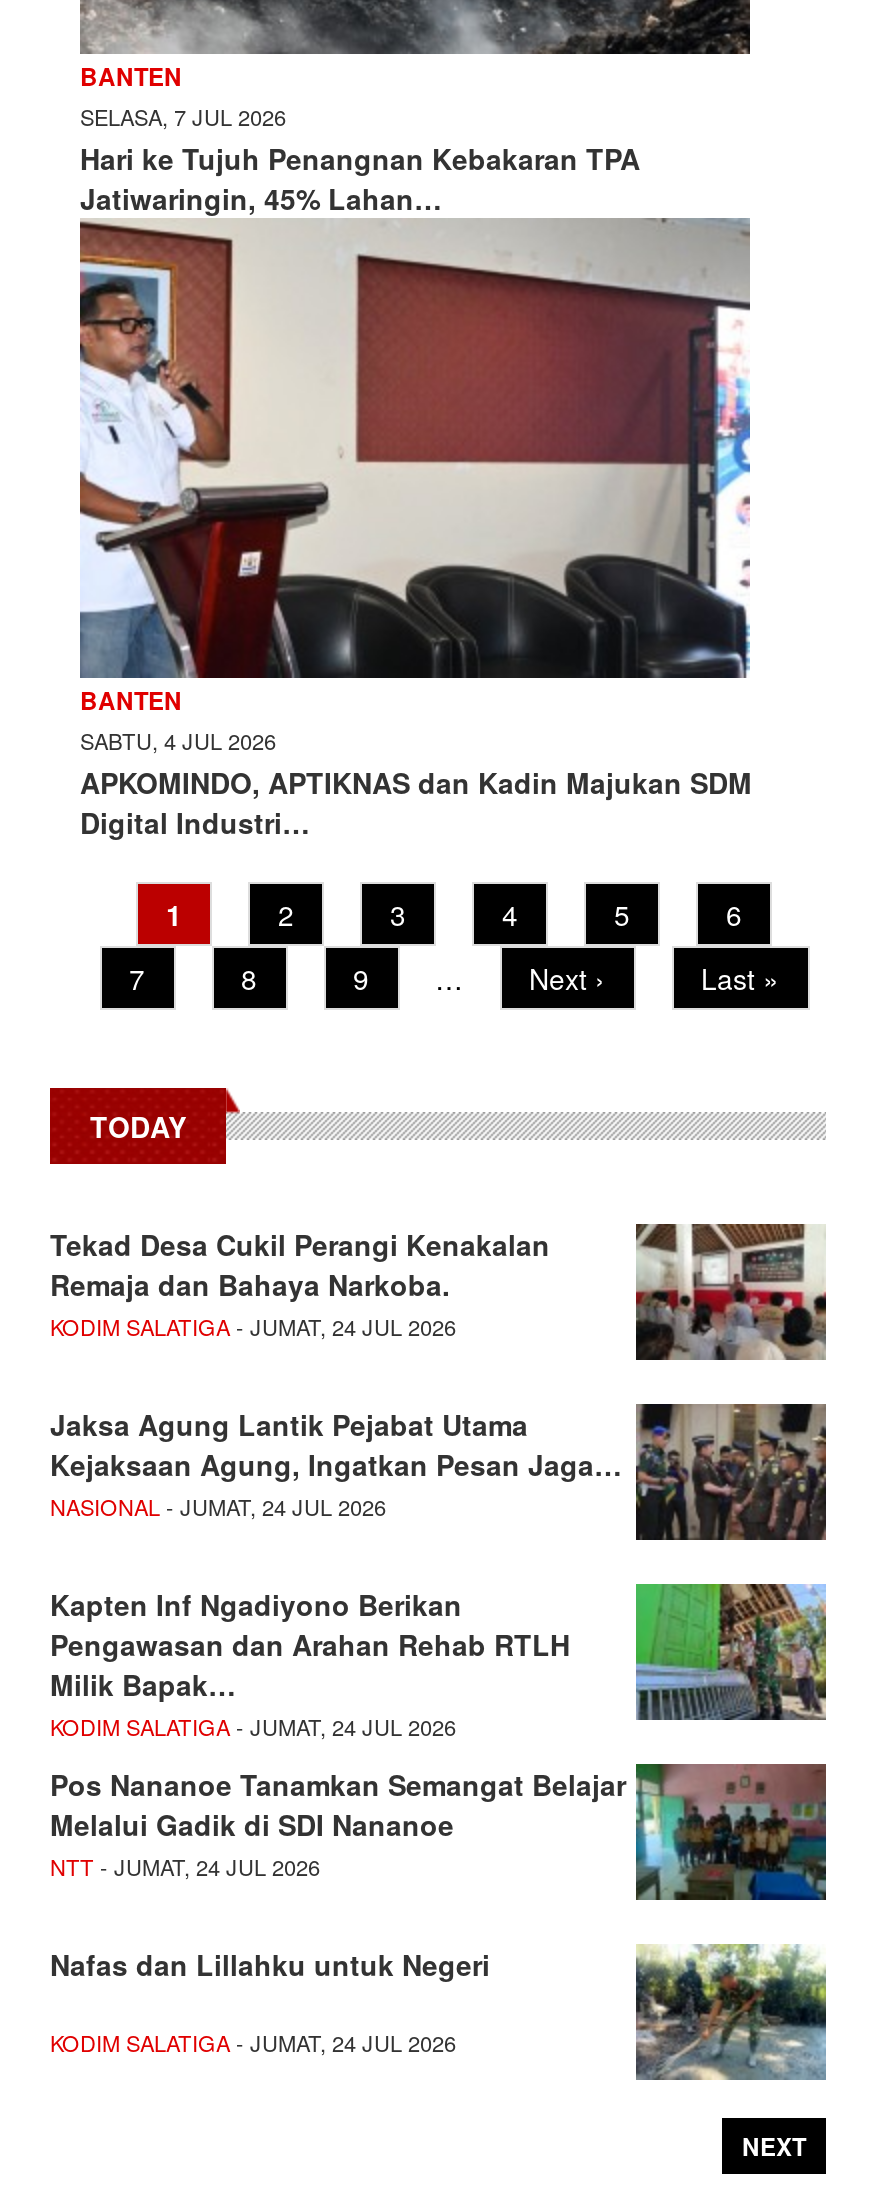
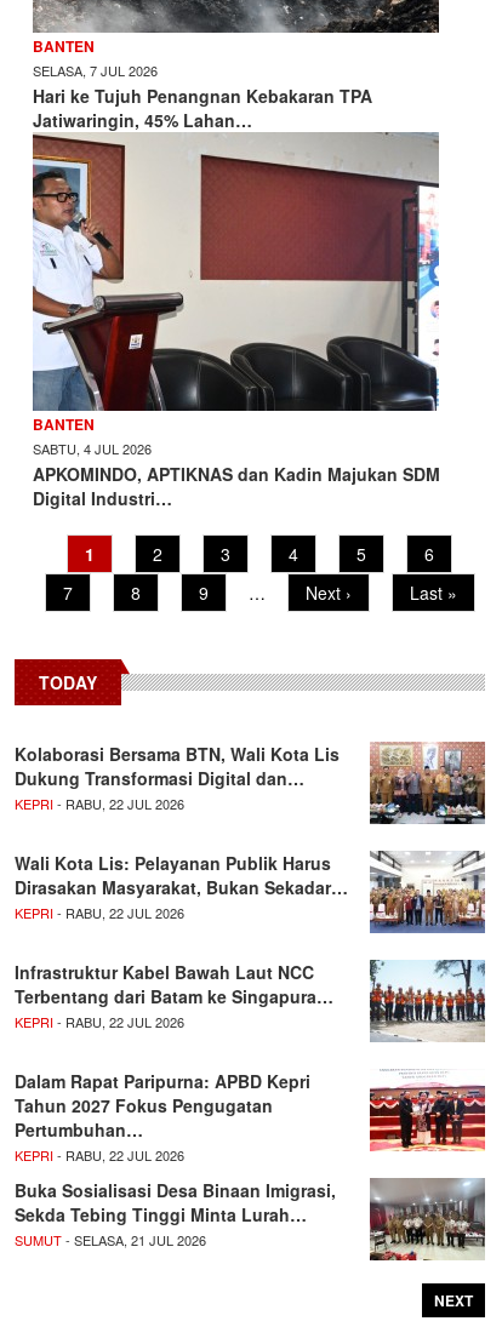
- [image]
- Tekad Desa Cukil Perangi Kenakalan
- Remaja dan Bahaya Narkoba.
- KODIM SALATIGA - JUMAT, 24 JUL 2026
- Jaksa Agung Lantik Pejabat Utama
- Kejaksaan Agung, Ingatkan Pesan Jaga…
- NASIONAL - JUMAT, 24 JUL 2026
- Kapten Inf Ngadiyono Berikan
- Pengawasan dan Arahan Rehab RTLH
- Milik Bapak…
- KODIM SALATIGA - JUMAT, 24 JUL 2026
- Pos Nananoe Tanamkan Semangat Belajar
- Melalui Gadik di SDI Nananoe
- NTT - JUMAT, 24 JUL 2026
- Nafas dan Lillahku untuk Negeri
- KODIM SALATIGA - JUMAT, 24 JUL 2026
+ [image]
+ Kolaborasi Bersama BTN, Wali Kota Lis
+ Dukung Transformasi Digital dan…
+ KEPRI - RABU, 22 JUL 2026
+ Wali Kota Lis: Pelayanan Publik Harus
+ Dirasakan Masyarakat, Bukan Sekadar…
+ KEPRI - RABU, 22 JUL 2026
+ Infrastruktur Kabel Bawah Laut NCC
+ Terbentang dari Batam ke Singapura…
+ KEPRI - RABU, 22 JUL 2026
+ Dalam Rapat Paripurna: APBD Kepri
+ Tahun 2027 Fokus Pengugatan
+ Pertumbuhan…
+ KEPRI - RABU, 22 JUL 2026
+ Buka Sosialisasi Desa Binaan Imigrasi,
+ Sekda Tebing Tinggi Minta Lurah…
+ SUMUT - SELASA, 21 JUL 2026

- [image]
+ [image]

- [image]
+ [image]

- [image]
+ [image]

- [image]
+ [image]
